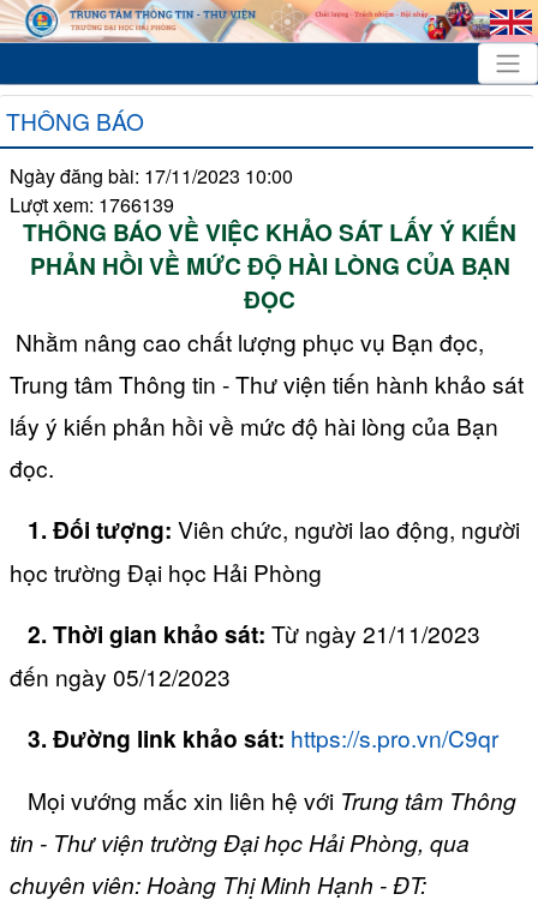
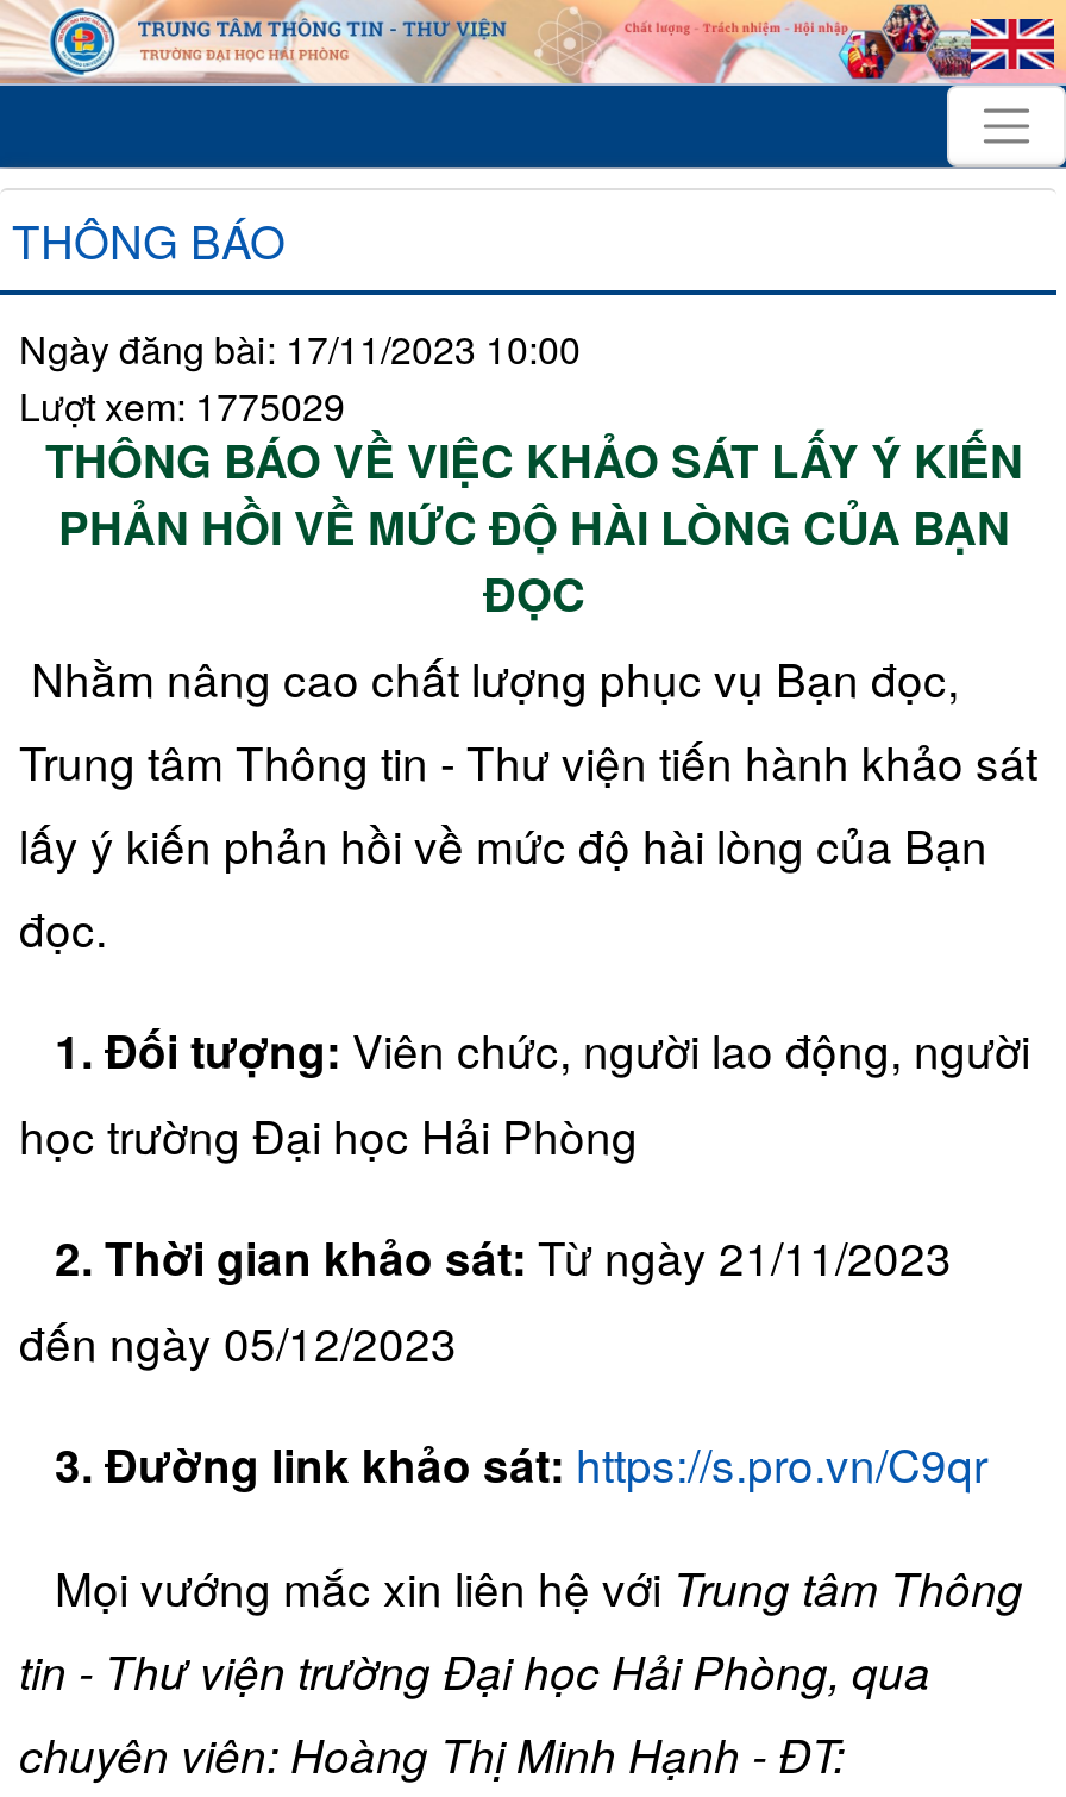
- Lượt xem: 1766139
+ Lượt xem: 1775029
